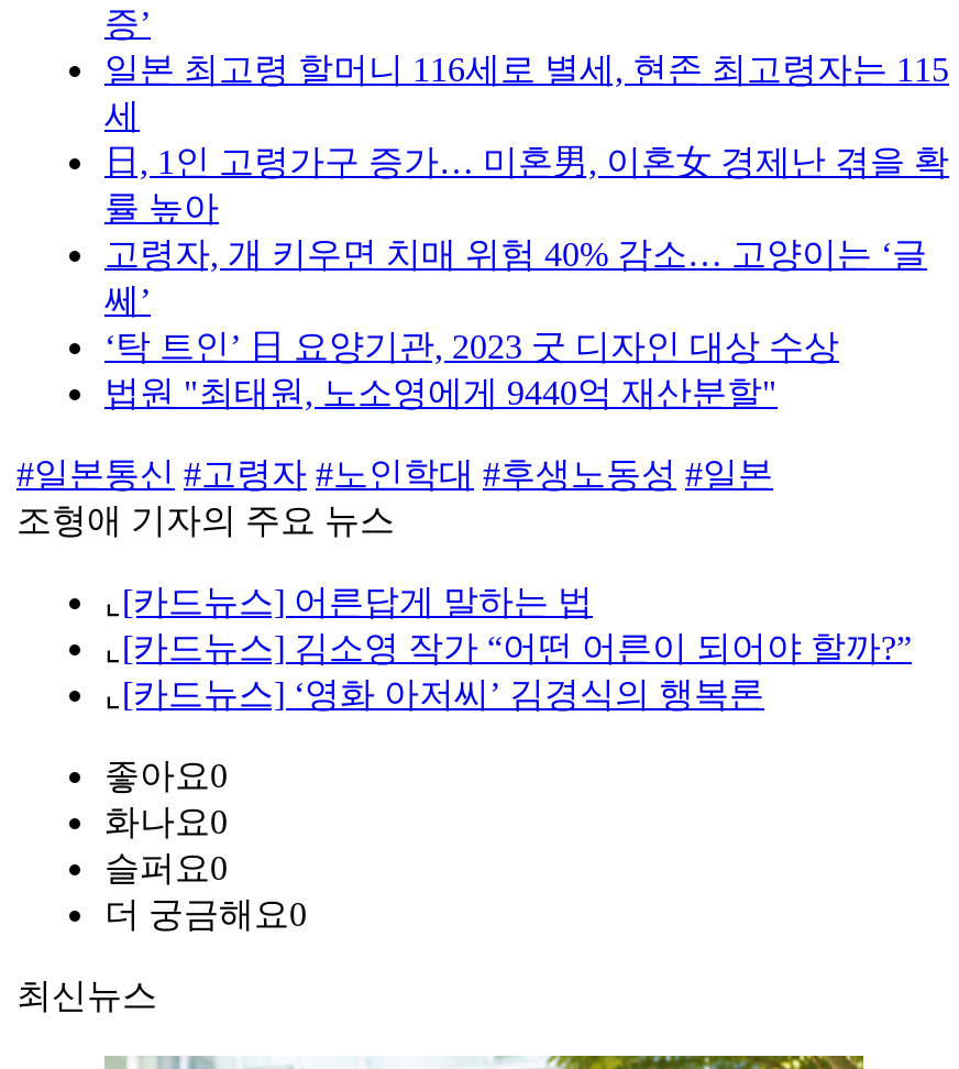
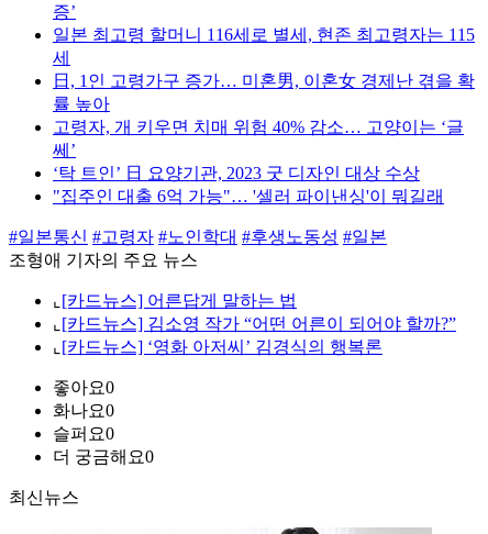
- 법원 "최태원, 노소영에게 9440억 재산분할"
+ "집주인 대출 6억 가능"… '셀러 파이낸싱'이 뭐길래
